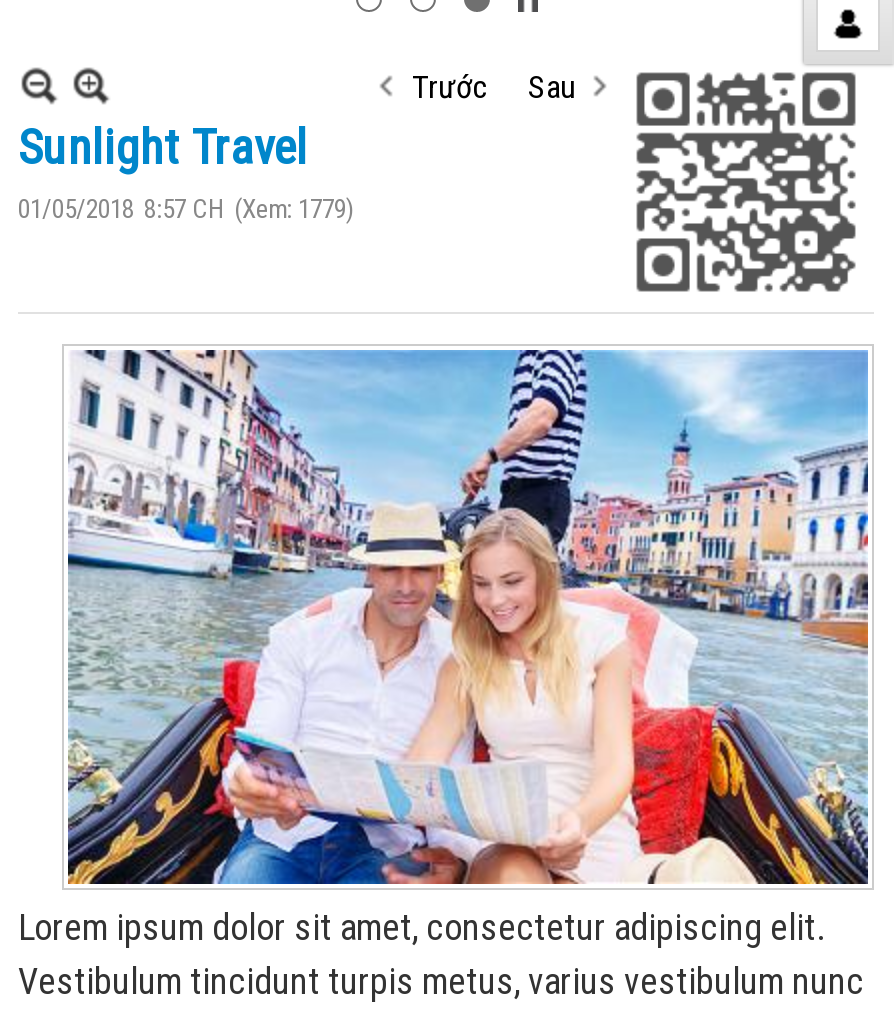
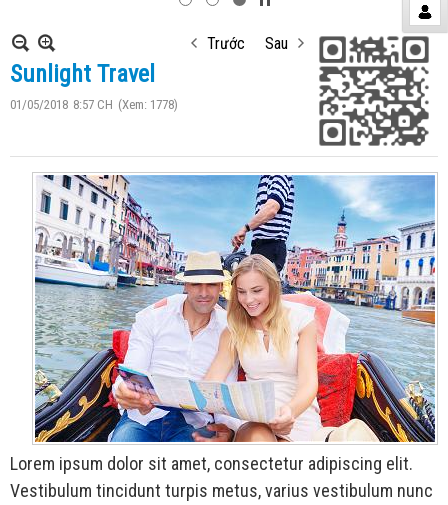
- 01/05/2018 8:57 CH (Xem: 1779)
+ 01/05/2018 8:57 CH (Xem: 1778)
